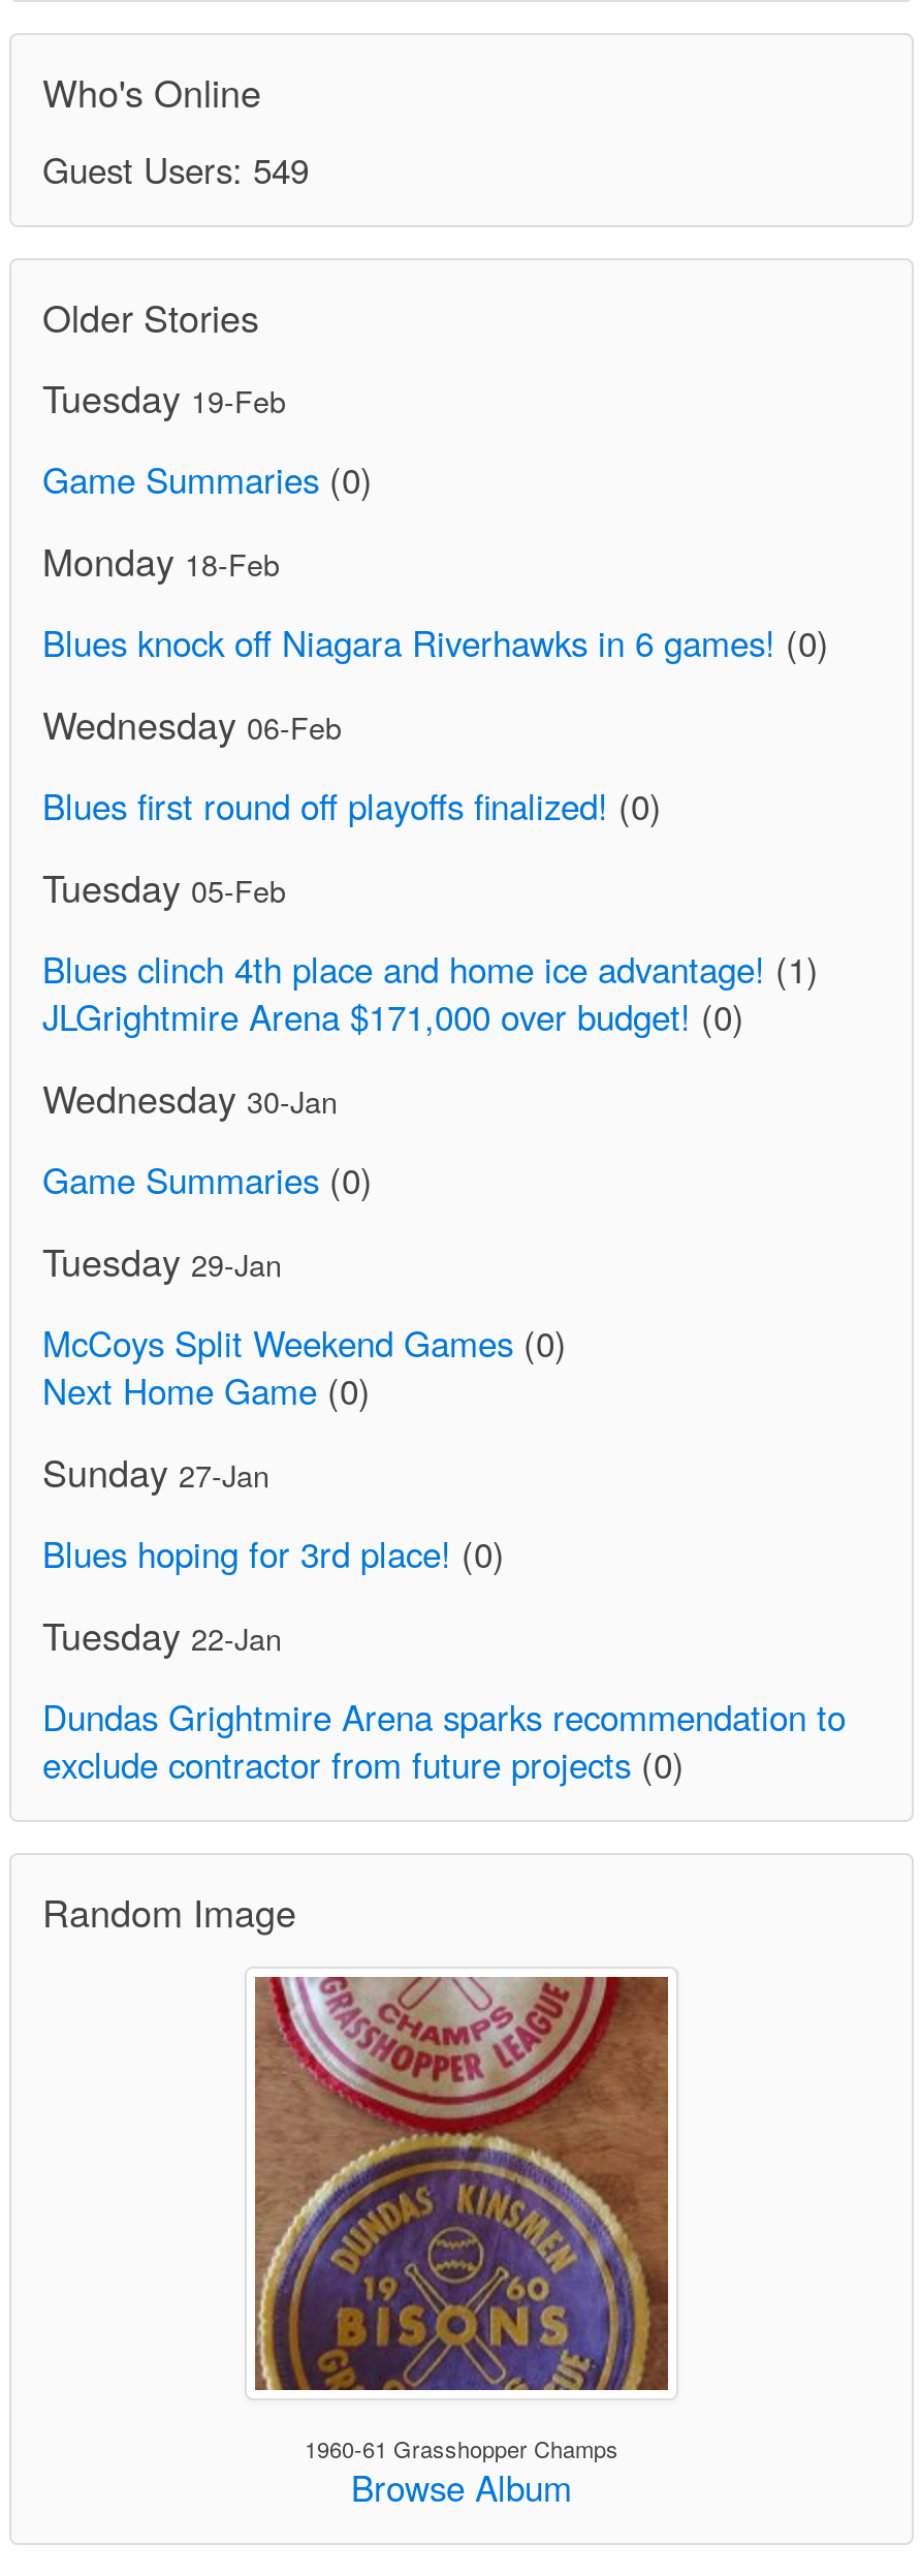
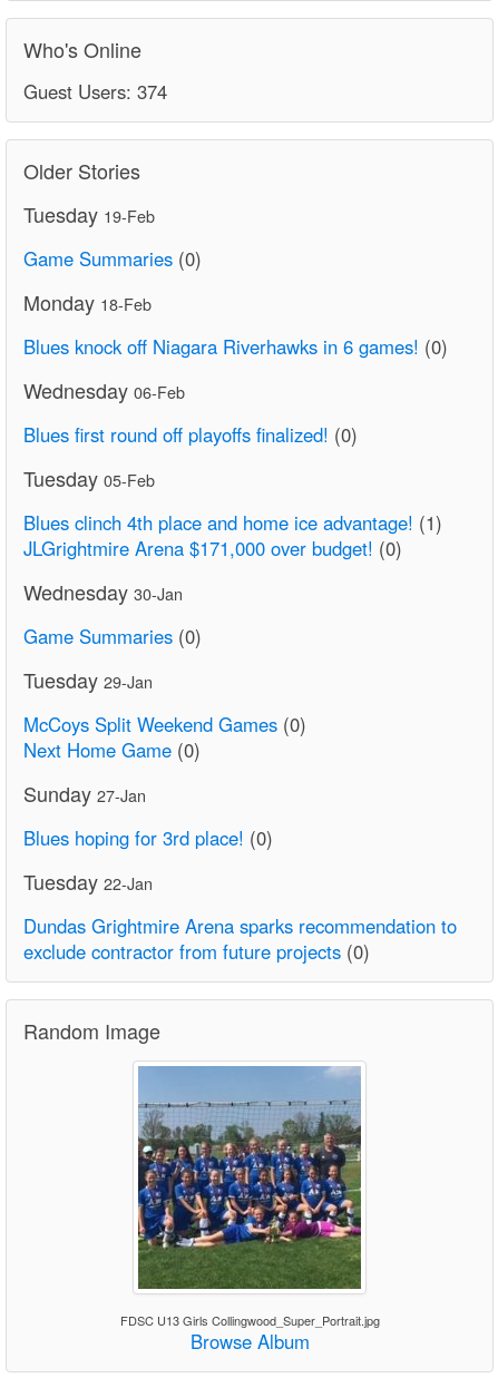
- Guest Users: 549
+ Guest Users: 374

- [image]
- 1960-61 Grasshopper Champs
+ [image]
+ FDSC U13 Girls Collingwood_Super_Portrait.jpg
